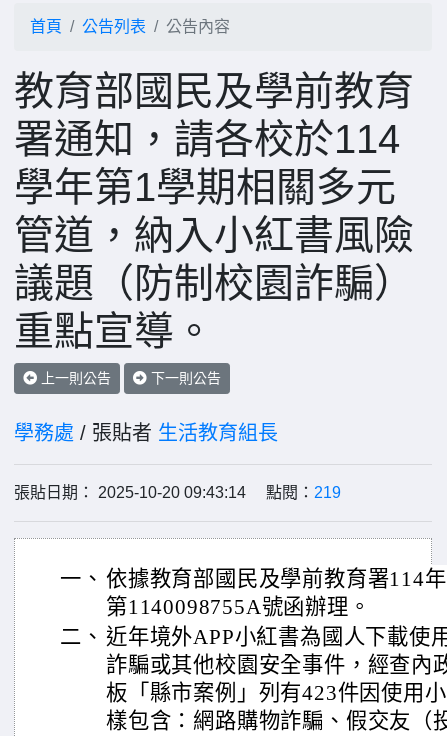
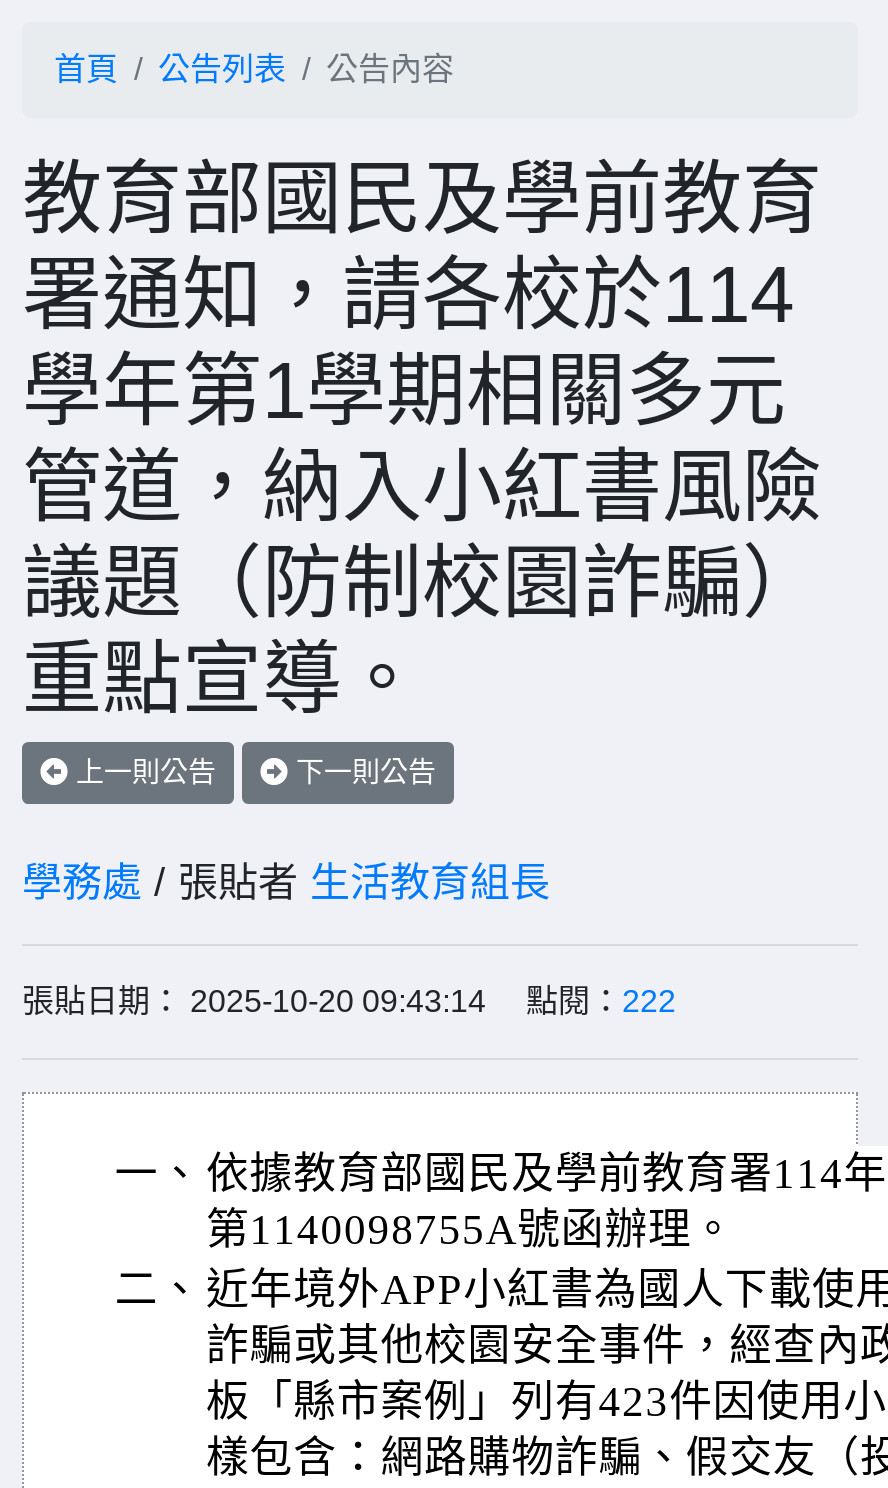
- 張貼日期： 2025-10-20 09:43:14 點閱：219
+ 張貼日期： 2025-10-20 09:43:14 點閱：222
